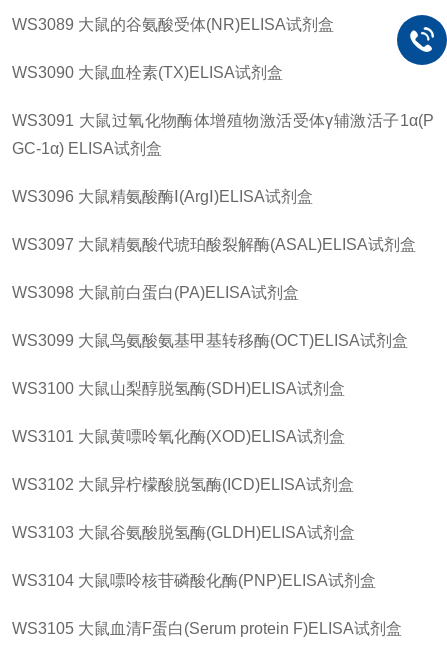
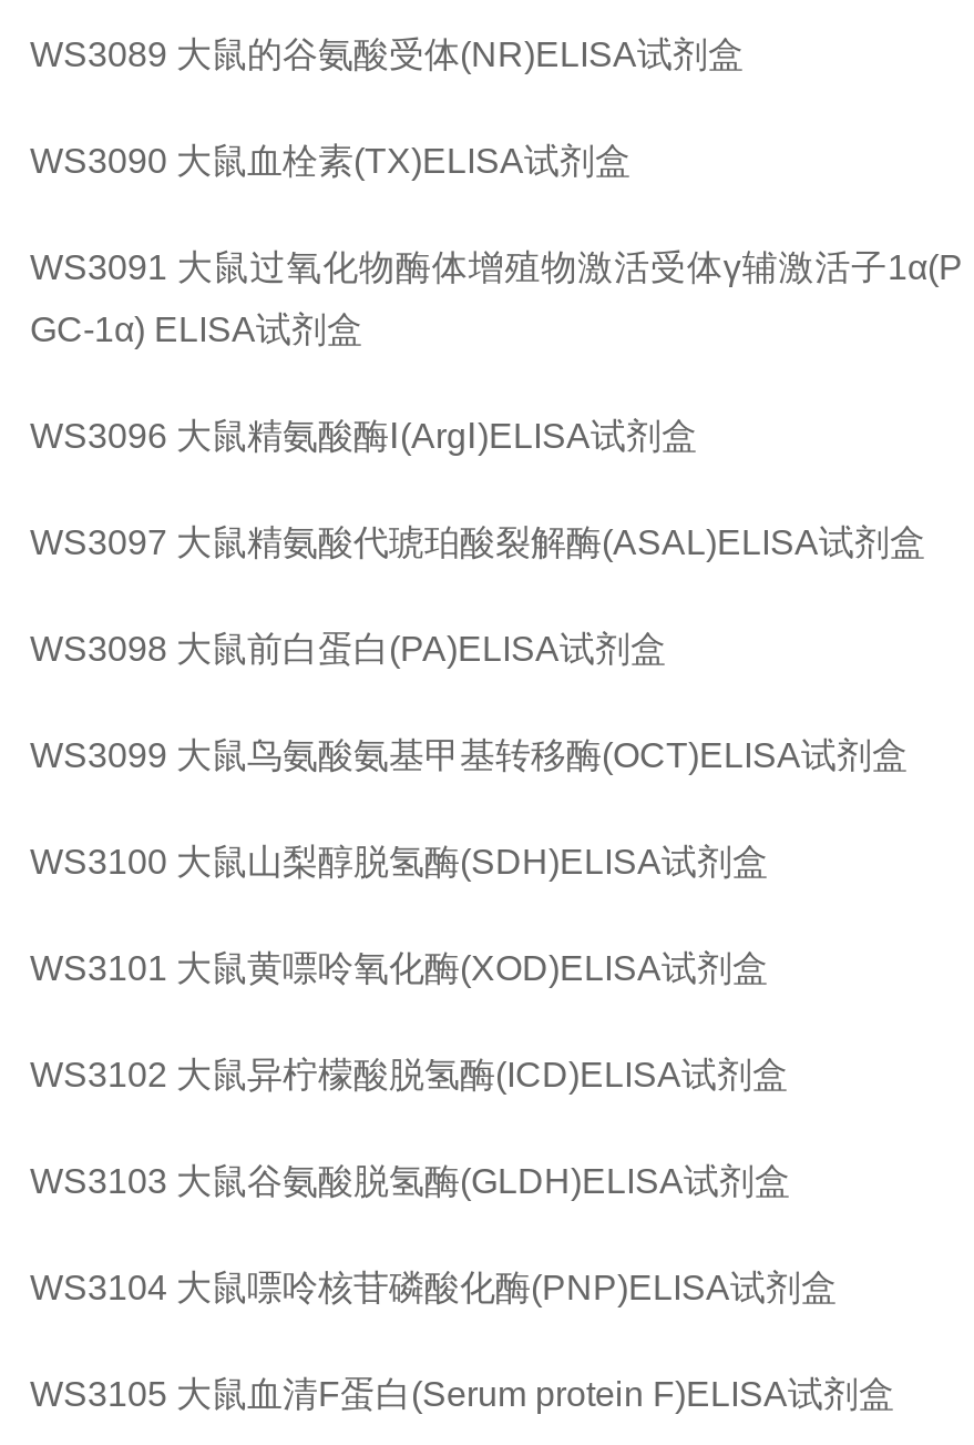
- [image]
